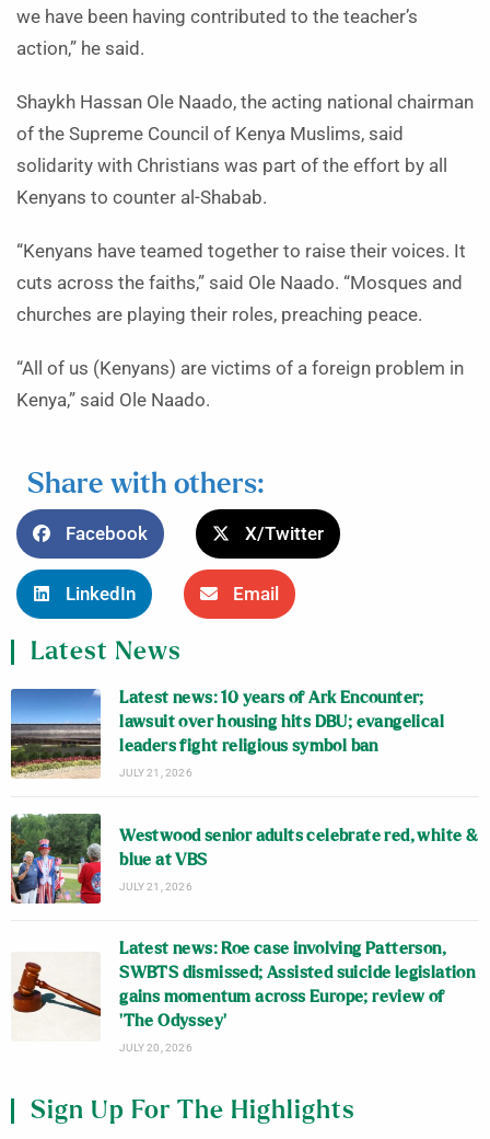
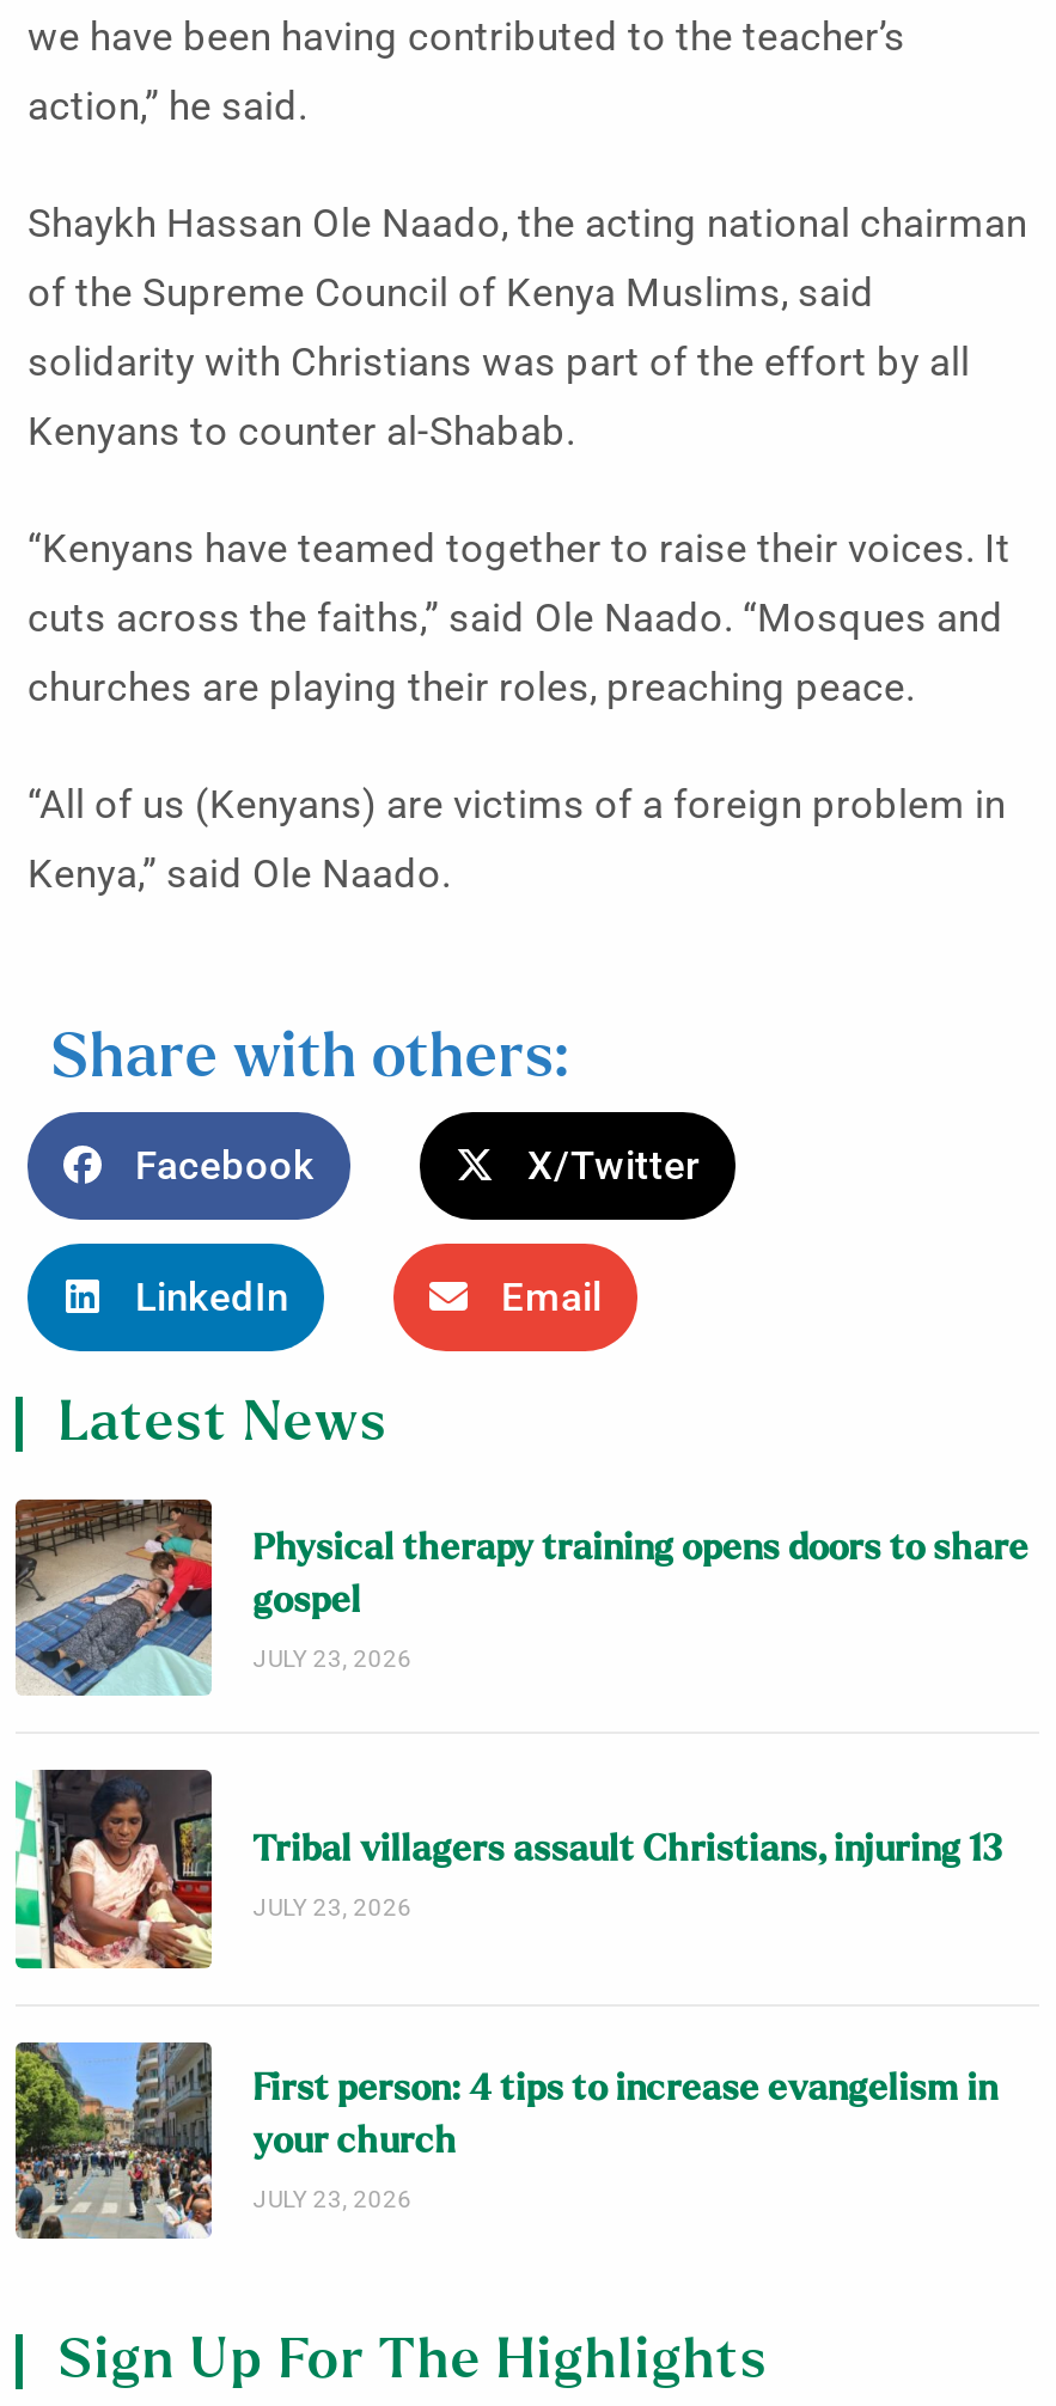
- [image]
- Latest news: 10 years of Ark Encounter;
- lawsuit over housing hits DBU; evangelical
- leaders fight religious symbol ban
- JULY 21, 2026
+ [image]
+ Physical therapy training opens doors to share
+ gospel
+ JULY 23, 2026

- [image]
- Westwood senior adults celebrate red, white &
- blue at VBS
- JULY 21, 2026
+ [image]
+ Tribal villagers assault Christians, injuring 13
+ JULY 23, 2026

- [image]
- Latest news: Roe case involving Patterson,
- SWBTS dismissed; Assisted suicide legislation
- gains momentum across Europe; review of
- ‘The Odyssey’
- JULY 20, 2026
+ [image]
+ First person: 4 tips to increase evangelism in
+ your church
+ JULY 23, 2026
